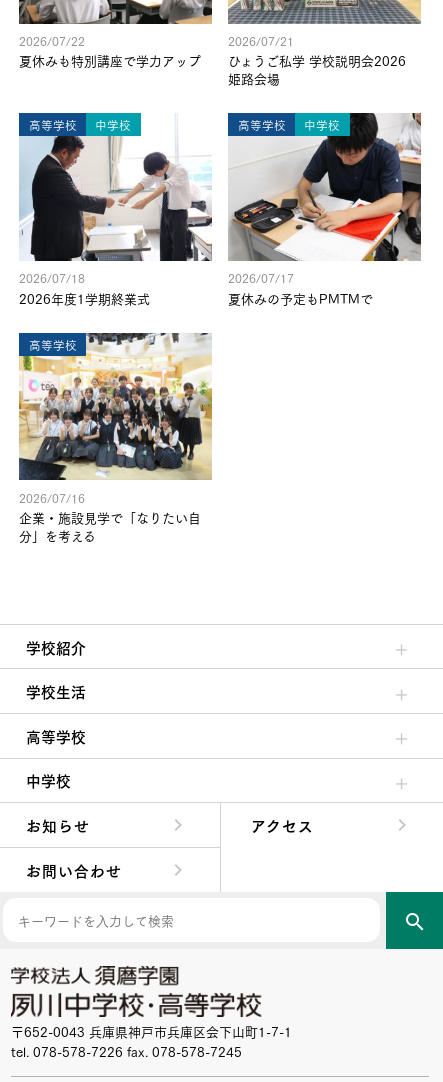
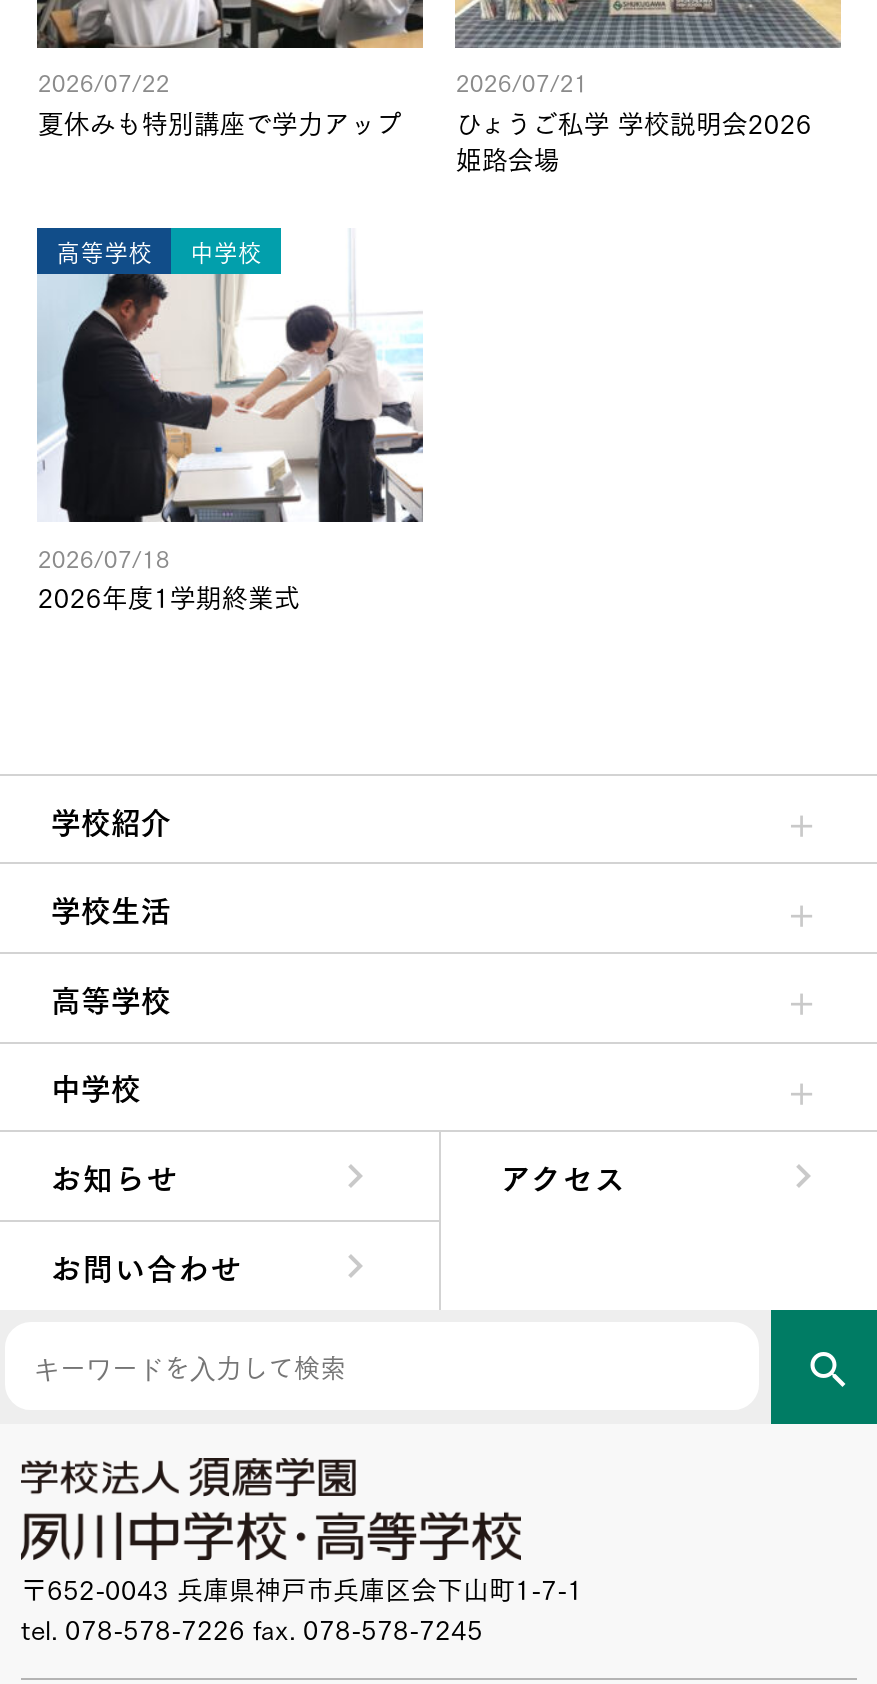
- [image]
- 高等学校
- 中学校

- [image]
- 2026/07/17
- 夏休みの予定もPMTMで
- 高等学校

- 2026/07/16
- 企業・施設見学で「なりたい自
- 分」を考える
